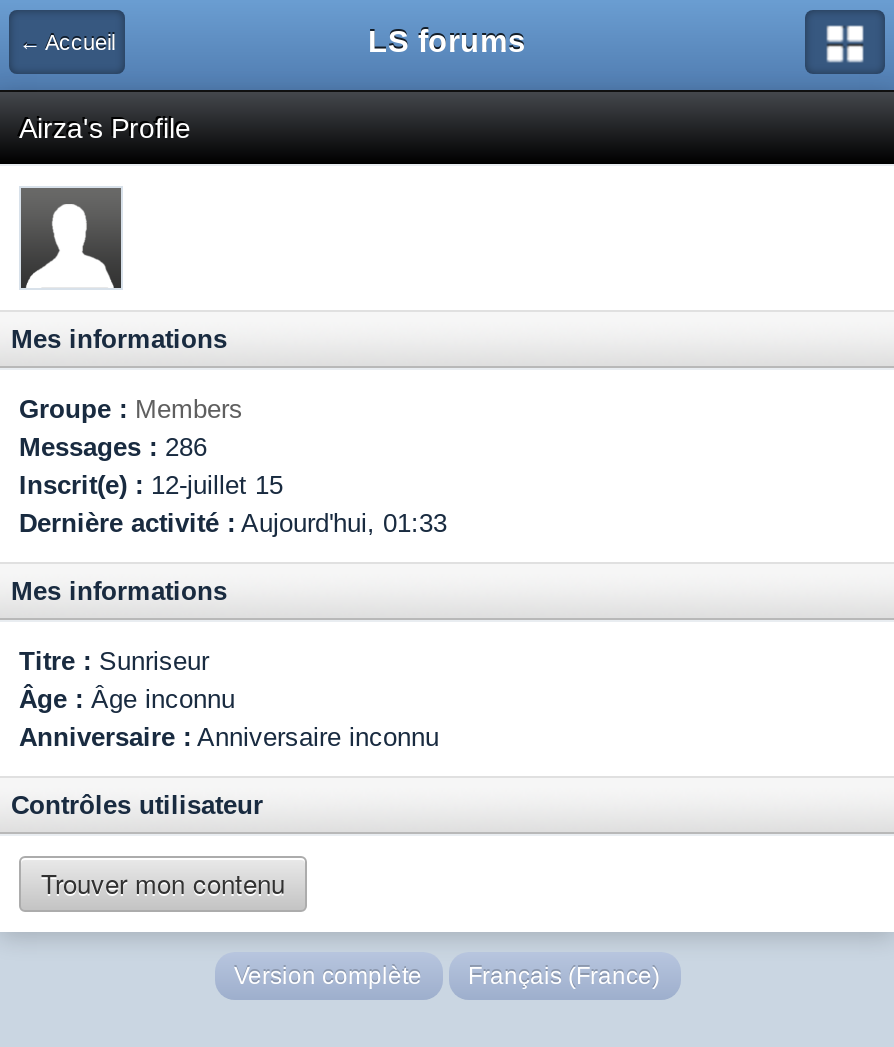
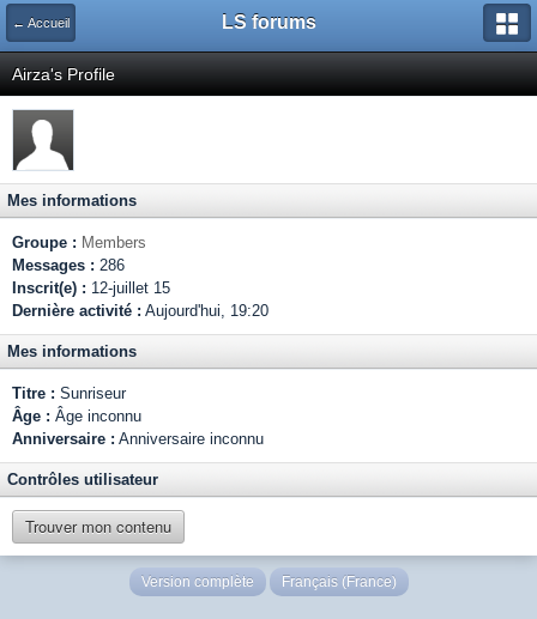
- Dernière activité : Aujourd'hui, 01:33
+ Dernière activité : Aujourd'hui, 19:20
